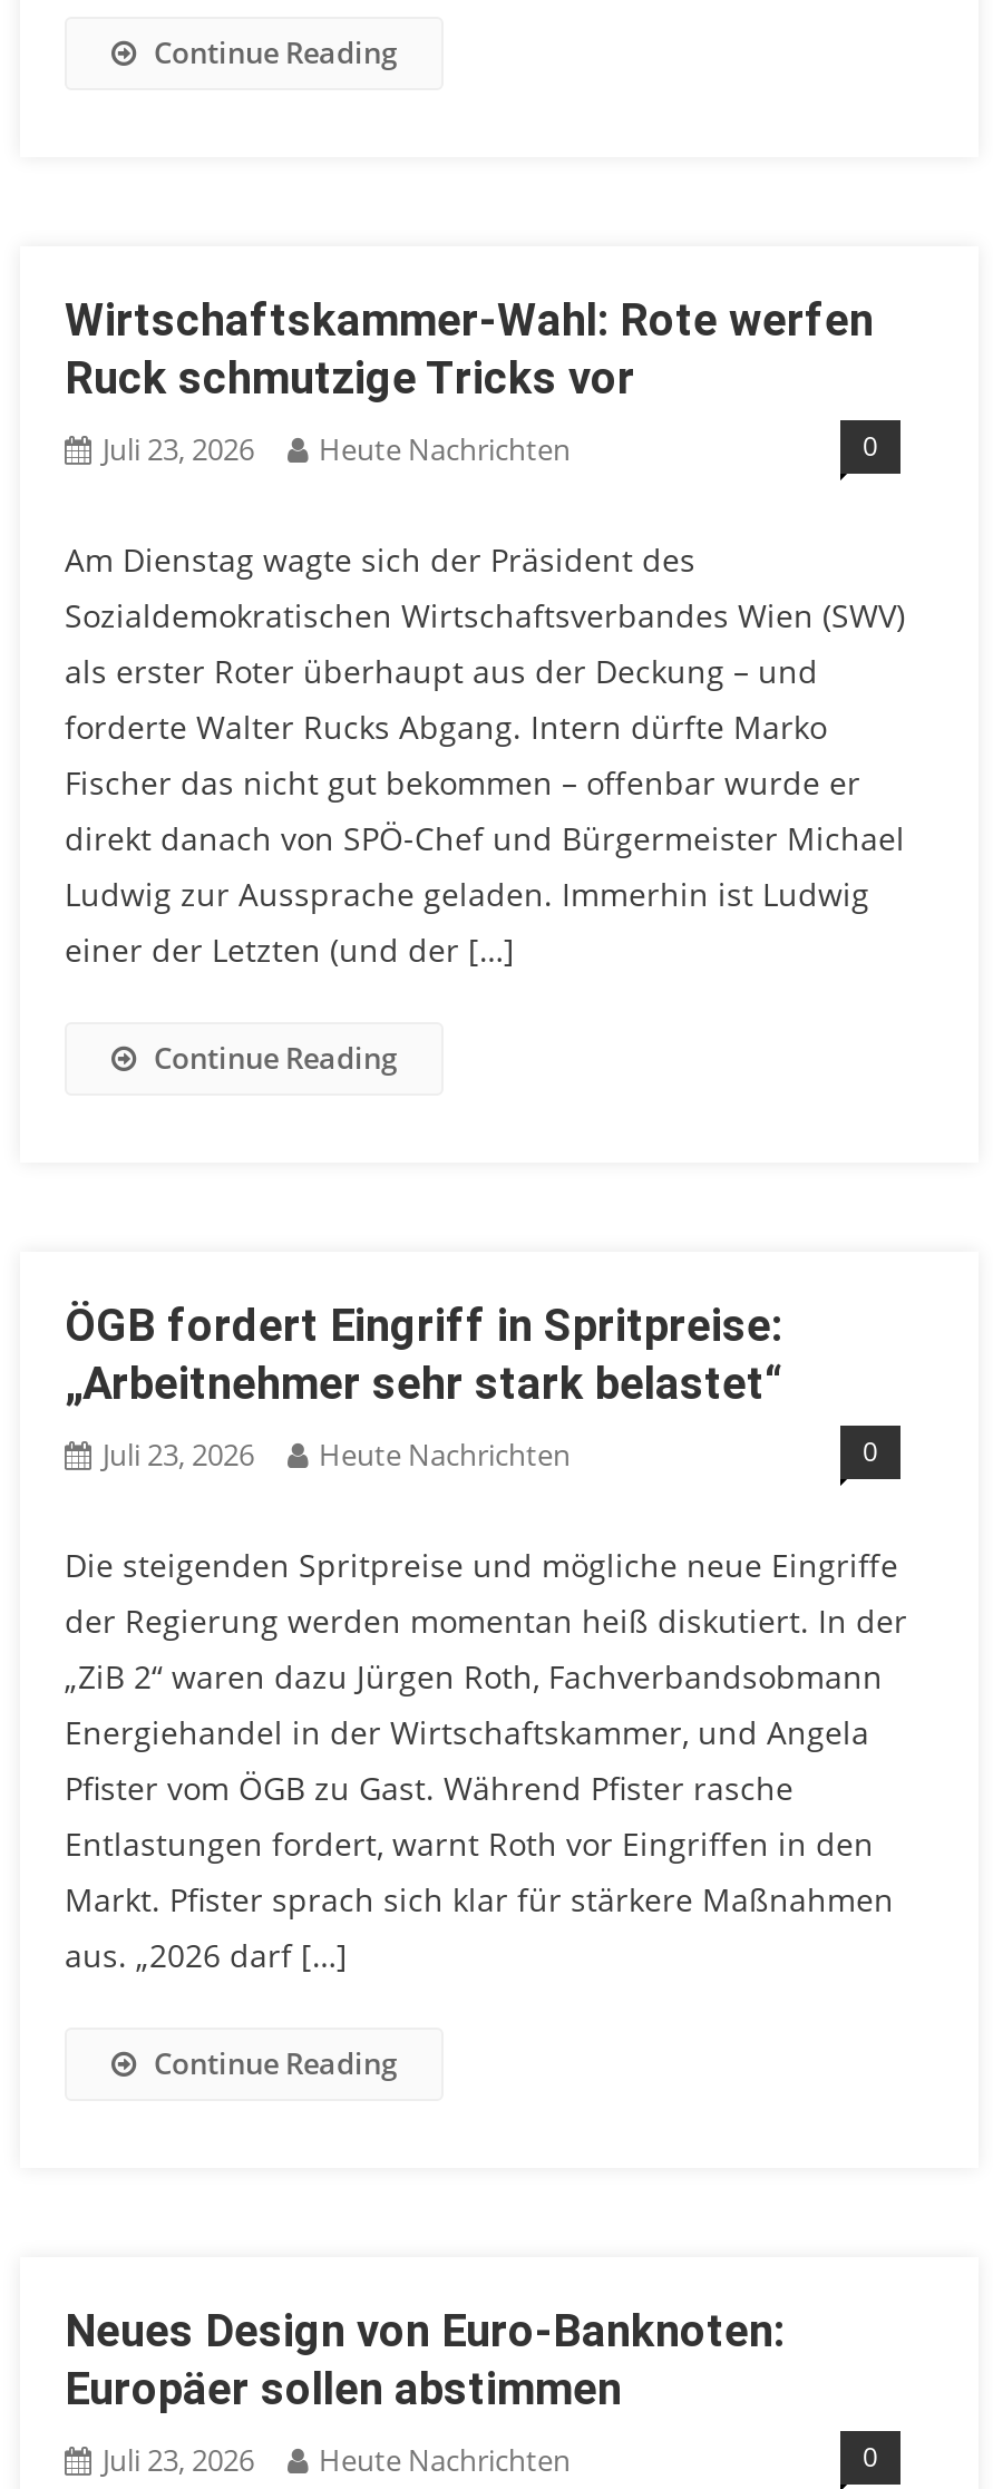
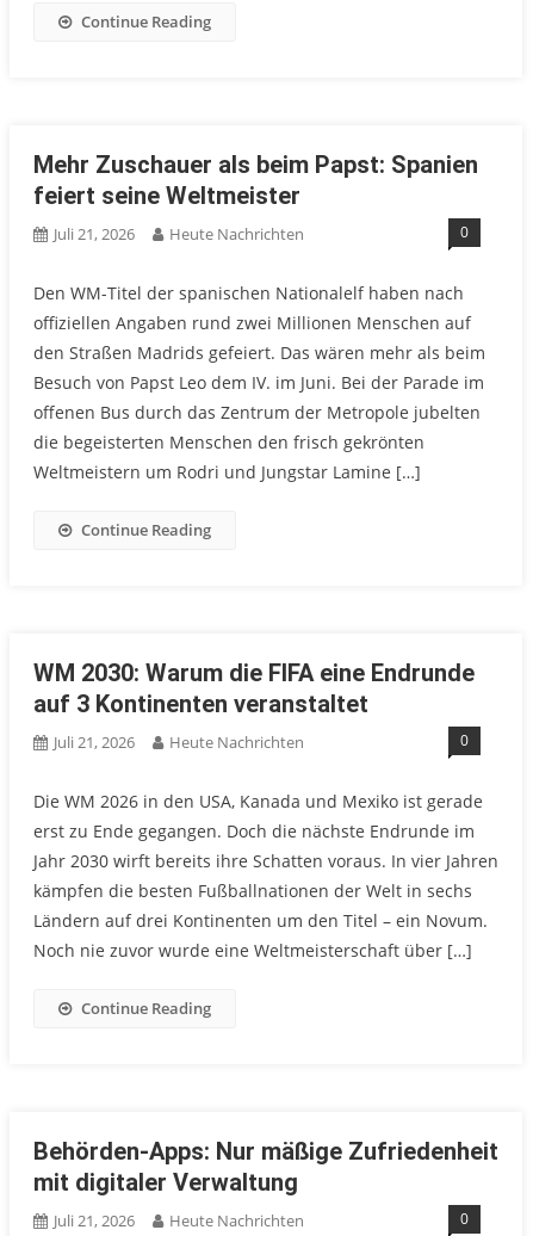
- Wirtschaftskammer-Wahl: Rote werfen
- Ruck schmutzige Tricks vor
+ Mehr Zuschauer als beim Papst: Spanien
+ feiert seine Weltmeister

- Juli 23, 2026 Heute Nachrichten
+ Juli 21, 2026 Heute Nachrichten

- Am Dienstag wagte sich der Präsident des
- Sozialdemokratischen Wirtschaftsverbandes Wien (SWV)
- als erster Roter überhaupt aus der Deckung – und
- forderte Walter Rucks Abgang. Intern dürfte Marko
- Fischer das nicht gut bekommen – offenbar wurde er
- direkt danach von SPÖ-Chef und Bürgermeister Michael
- Ludwig zur Aussprache geladen. Immerhin ist Ludwig
- einer der Letzten (und der […]
+ Den WM-Titel der spanischen Nationalelf haben nach
+ offiziellen Angaben rund zwei Millionen Menschen auf
+ den Straßen Madrids gefeiert. Das wären mehr als beim
+ Besuch von Papst Leo dem IV. im Juni. Bei der Parade im
+ offenen Bus durch das Zentrum der Metropole jubelten
+ die begeisterten Menschen den frisch gekrönten
+ Weltmeistern um Rodri und Jungstar Lamine […]

- ÖGB fordert Eingriff in Spritpreise:
- „Arbeitnehmer sehr stark belastet“
+ WM 2030: Warum die FIFA eine Endrunde
+ auf 3 Kontinenten veranstaltet

- Juli 23, 2026 Heute Nachrichten
+ Juli 21, 2026 Heute Nachrichten

- Die steigenden Spritpreise und mögliche neue Eingriffe
- der Regierung werden momentan heiß diskutiert. In der
- „ZiB 2“ waren dazu Jürgen Roth, Fachverbandsobmann
- Energiehandel in der Wirtschaftskammer, und Angela
- Pfister vom ÖGB zu Gast. Während Pfister rasche
- Entlastungen fordert, warnt Roth vor Eingriffen in den
- Markt. Pfister sprach sich klar für stärkere Maßnahmen
- aus. „2026 darf […]
+ Die WM 2026 in den USA, Kanada und Mexiko ist gerade
+ erst zu Ende gegangen. Doch die nächste Endrunde im
+ Jahr 2030 wirft bereits ihre Schatten voraus. In vier Jahren
+ kämpfen die besten Fußballnationen der Welt in sechs
+ Ländern auf drei Kontinenten um den Titel – ein Novum.
+ Noch nie zuvor wurde eine Weltmeisterschaft über […]

- Neues Design von Euro-Banknoten:
- Europäer sollen abstimmen
+ Behörden-Apps: Nur mäßige Zufriedenheit
+ mit digitaler Verwaltung

- Juli 23, 2026 Heute Nachrichten
+ Juli 21, 2026 Heute Nachrichten
